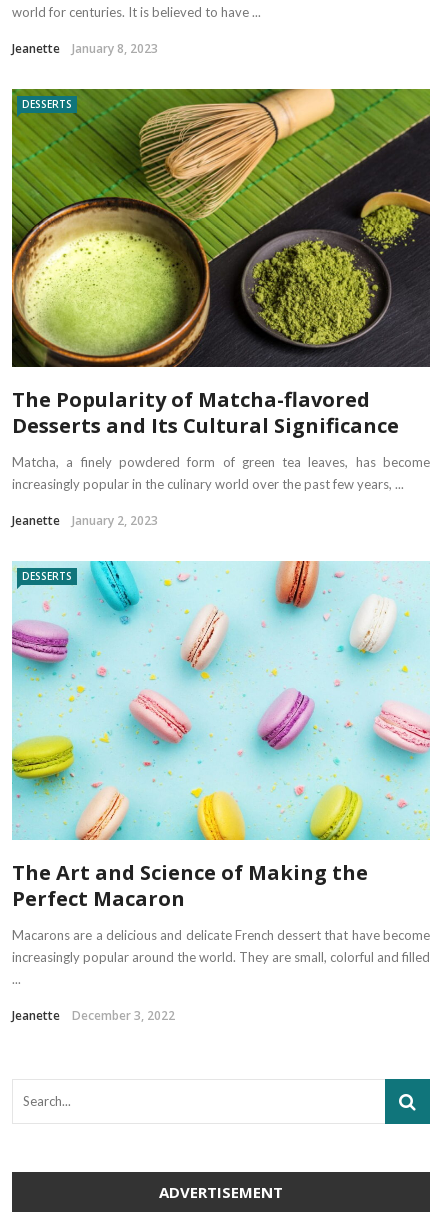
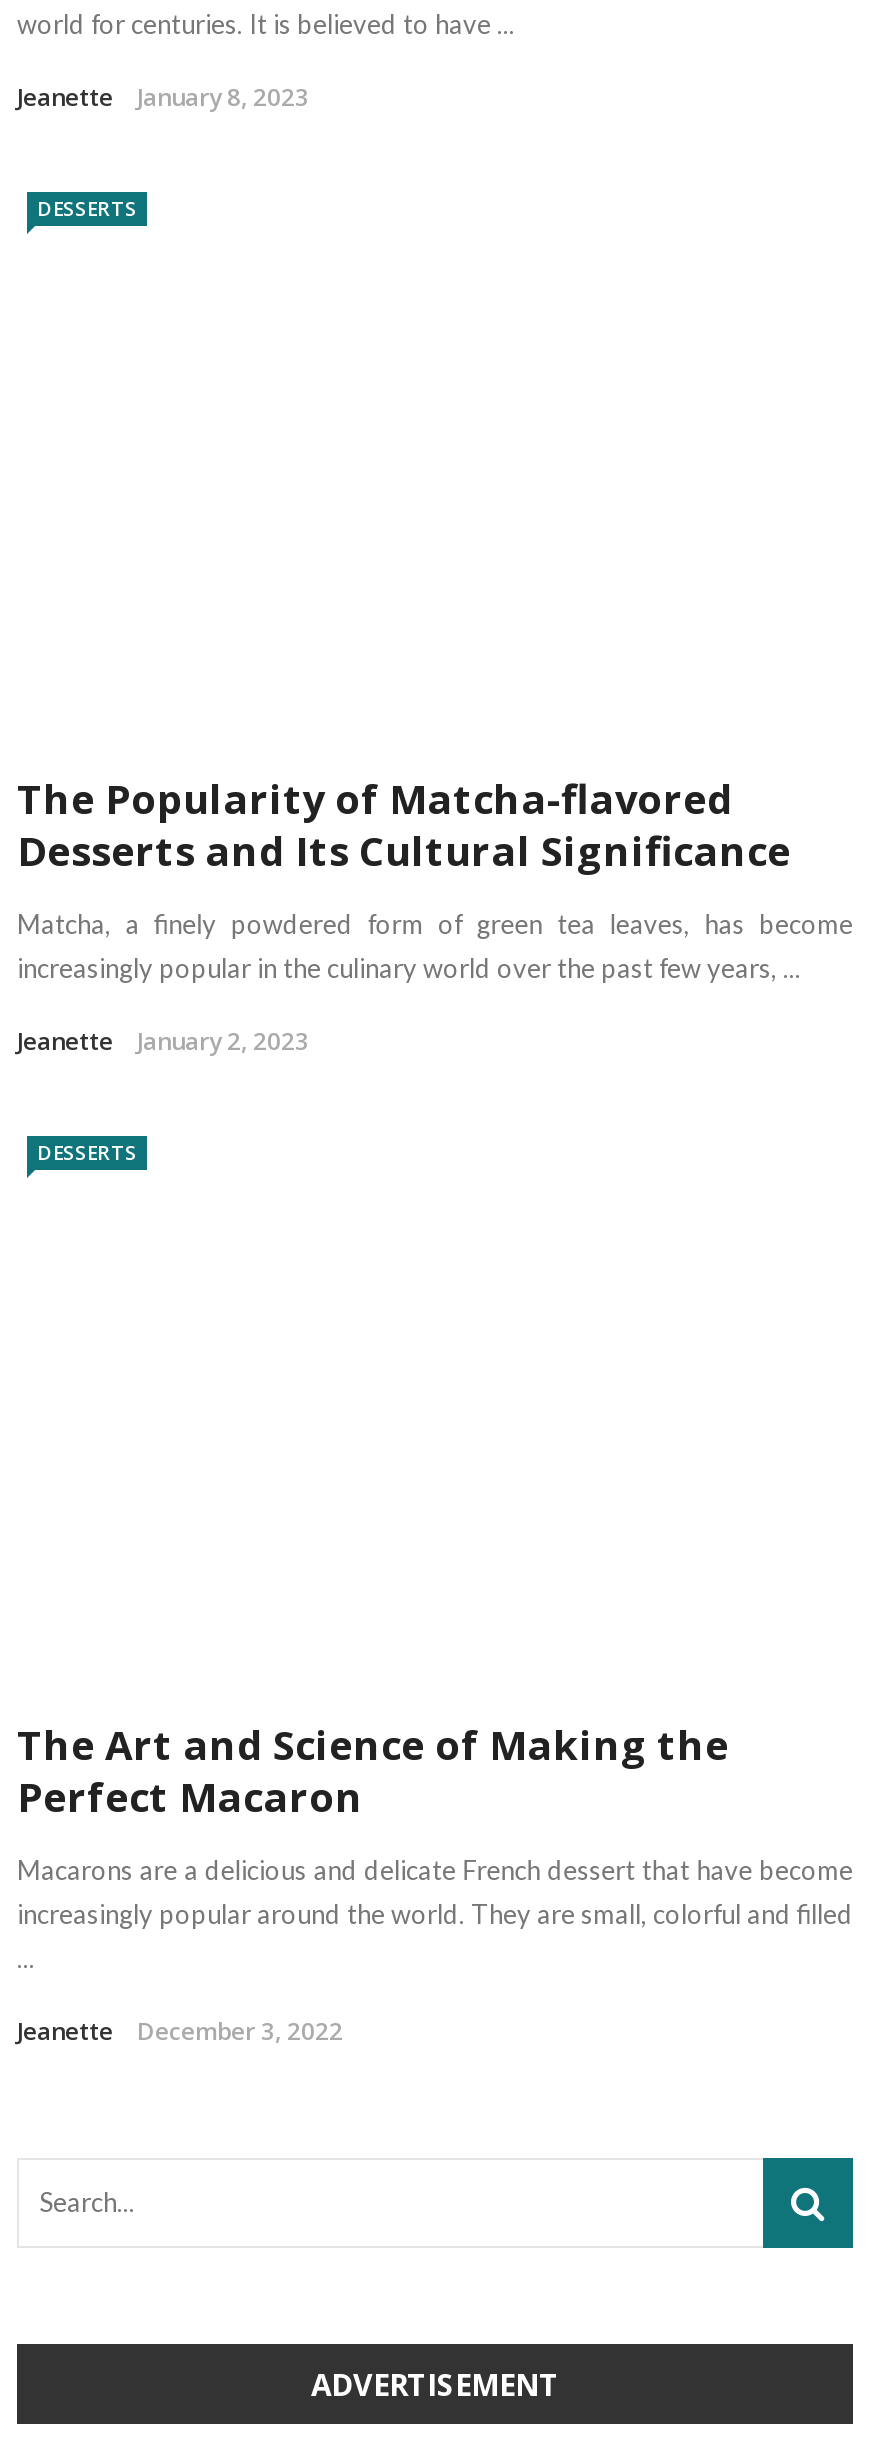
- [image]

- [image]
